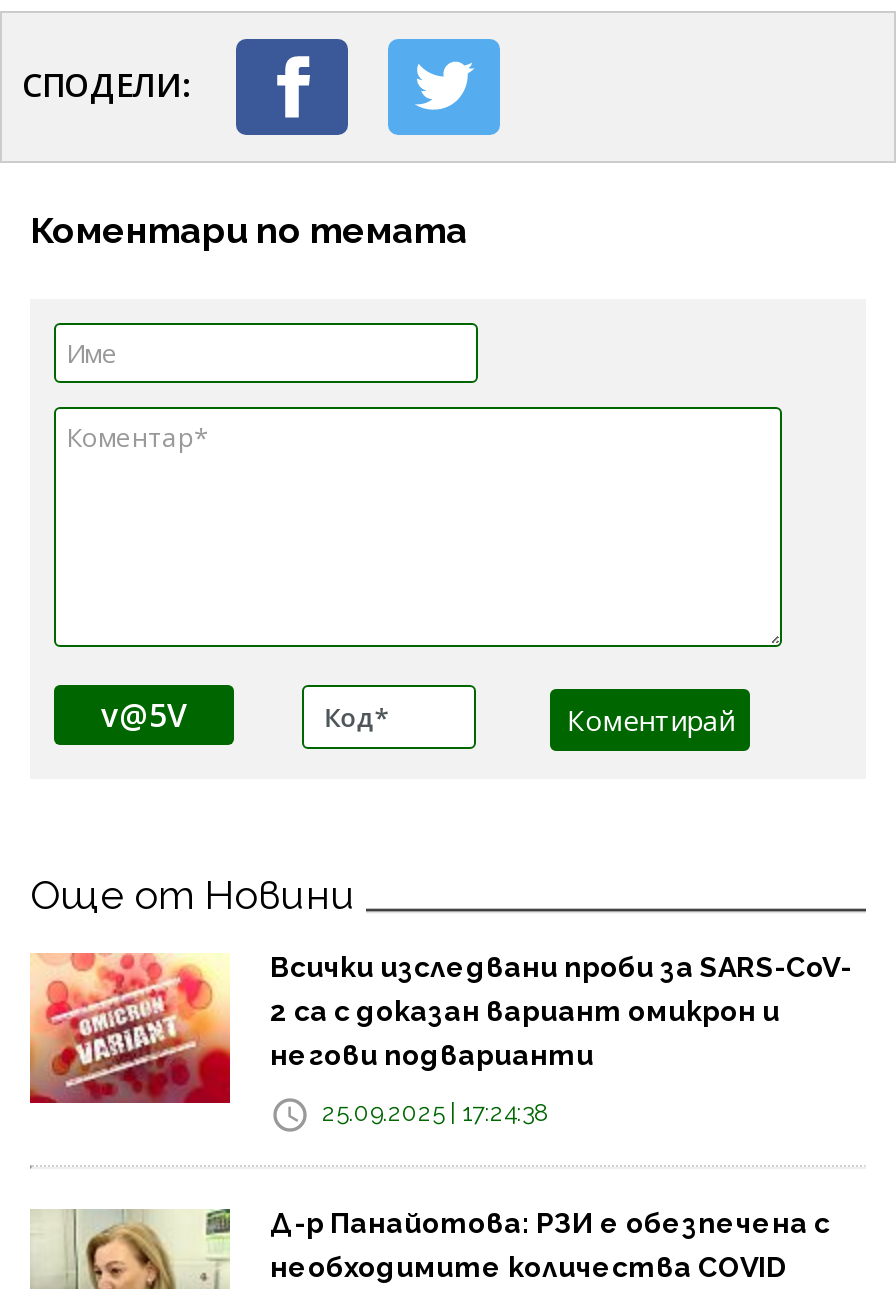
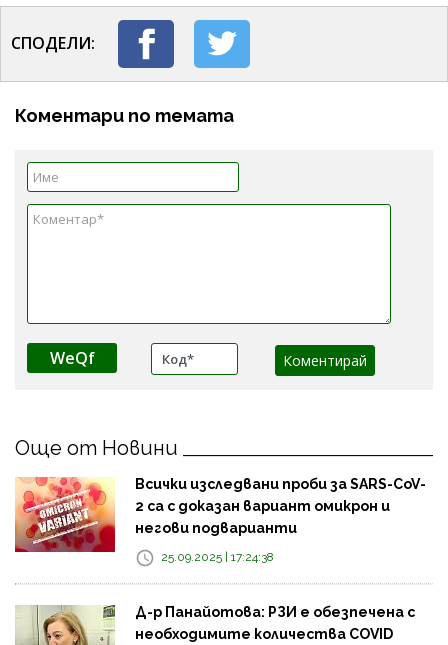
- v@5V
+ WeQf
